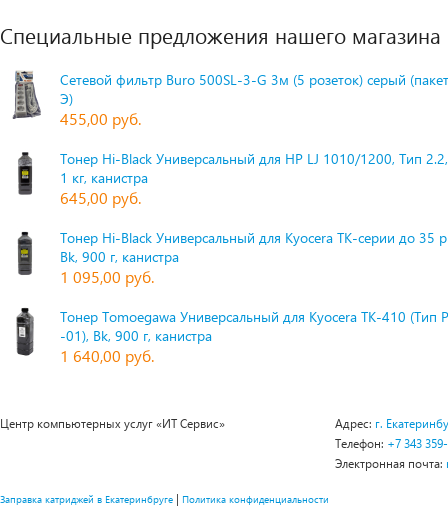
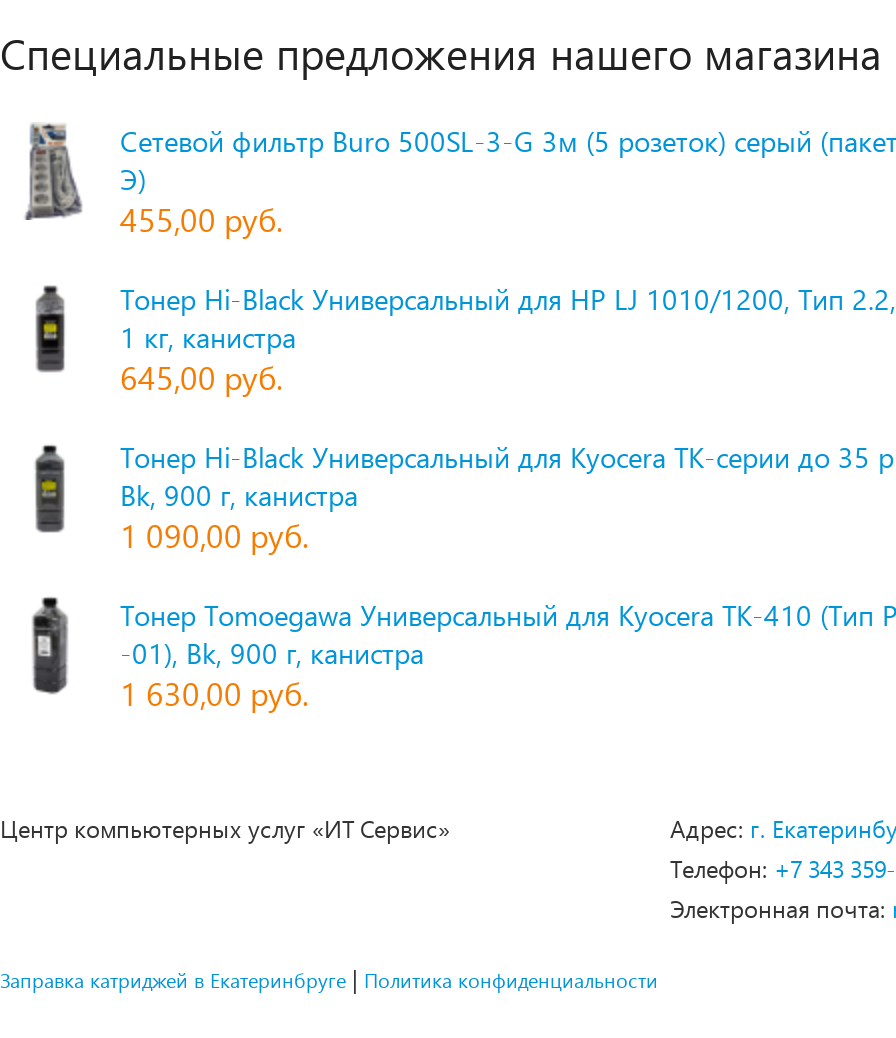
- 1 095,00 руб.
+ 1 090,00 руб.

- 1 640,00 руб.
+ 1 630,00 руб.
